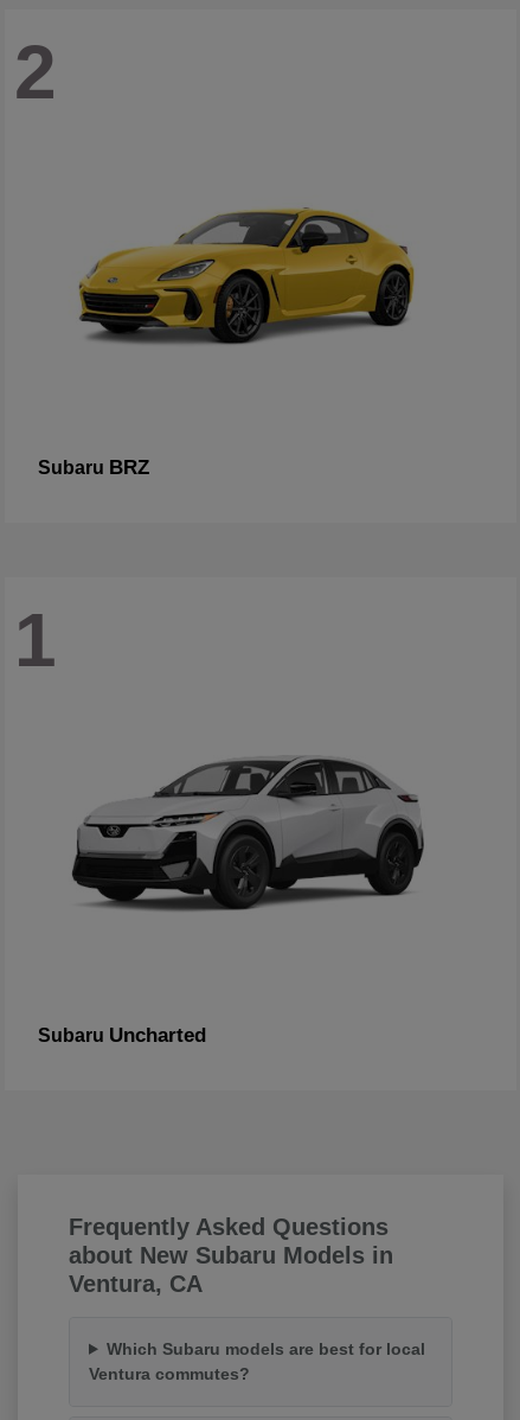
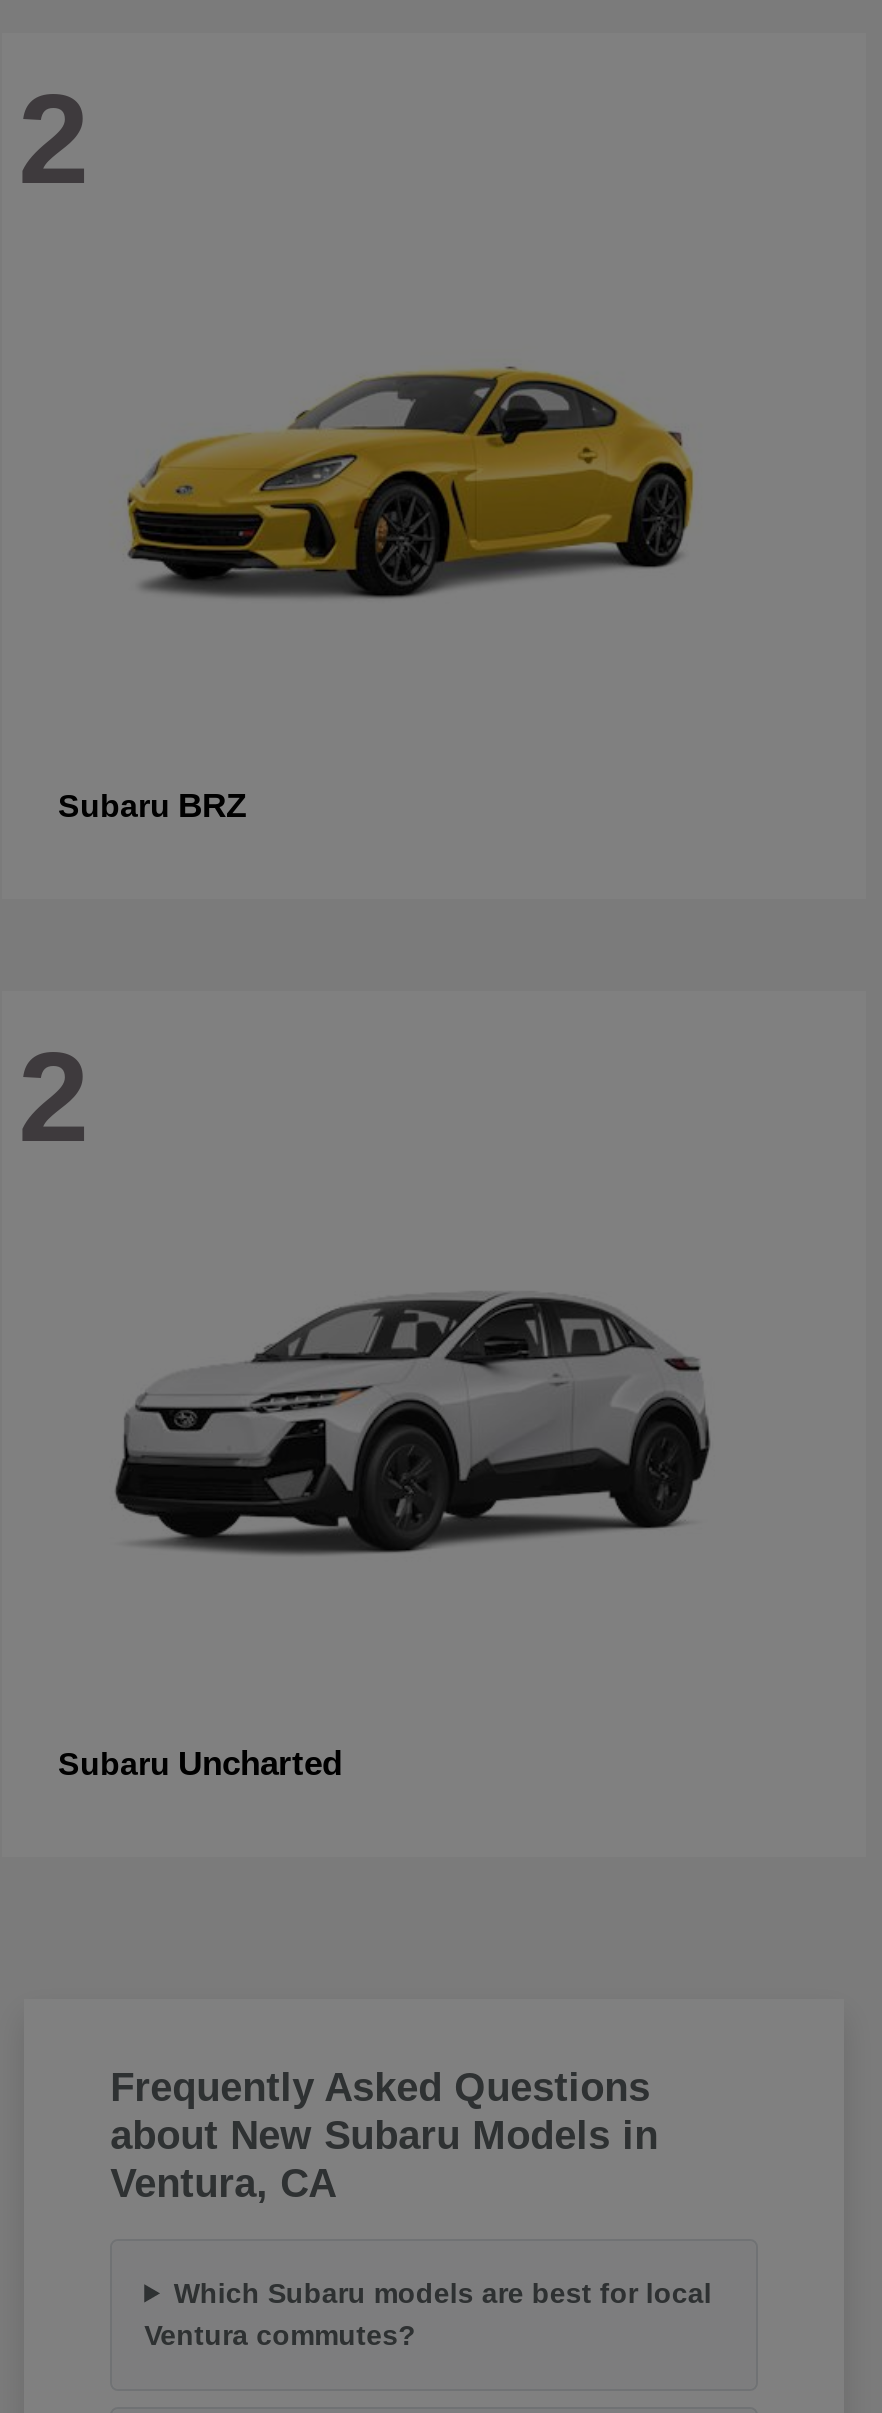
- 1
+ 2
